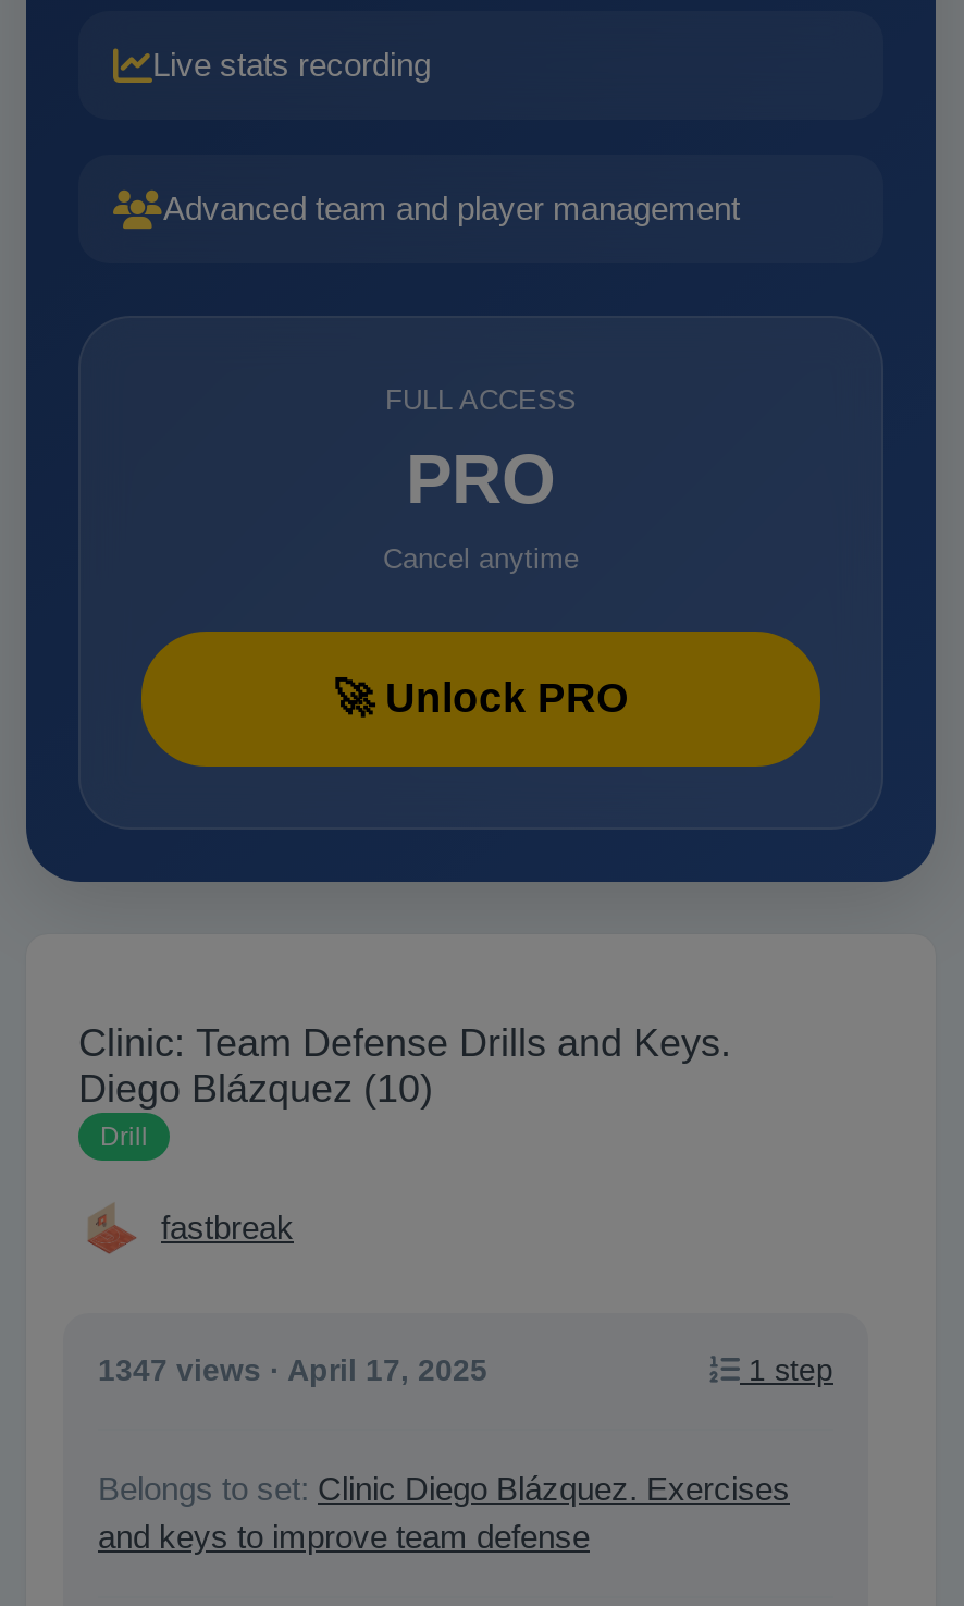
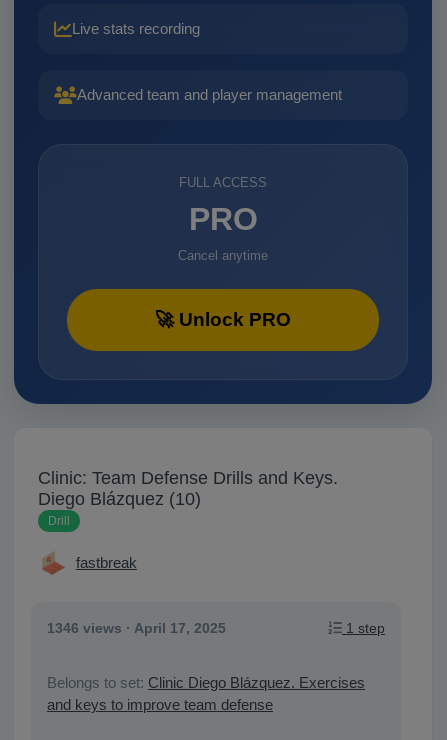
- 1347 views · April 17, 2025
+ 1346 views · April 17, 2025
